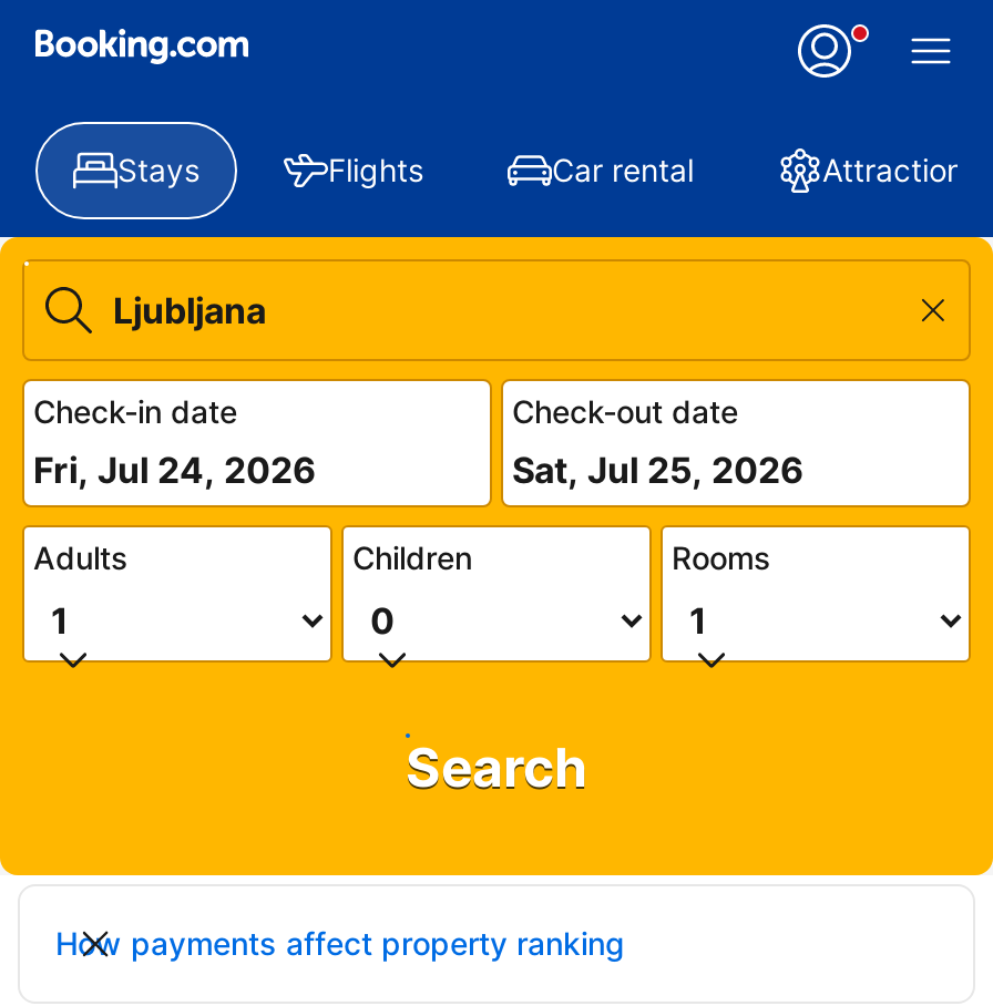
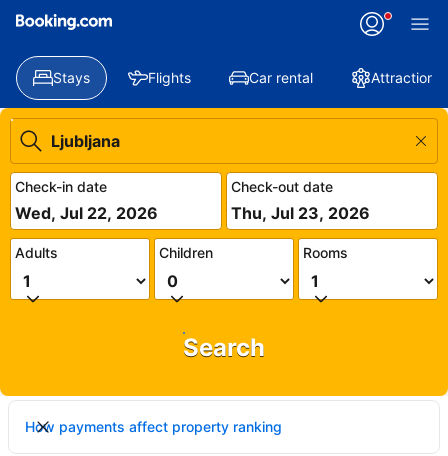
- Fri, Jul 24, 2026
+ Wed, Jul 22, 2026

- Sat, Jul 25, 2026
+ Thu, Jul 23, 2026
